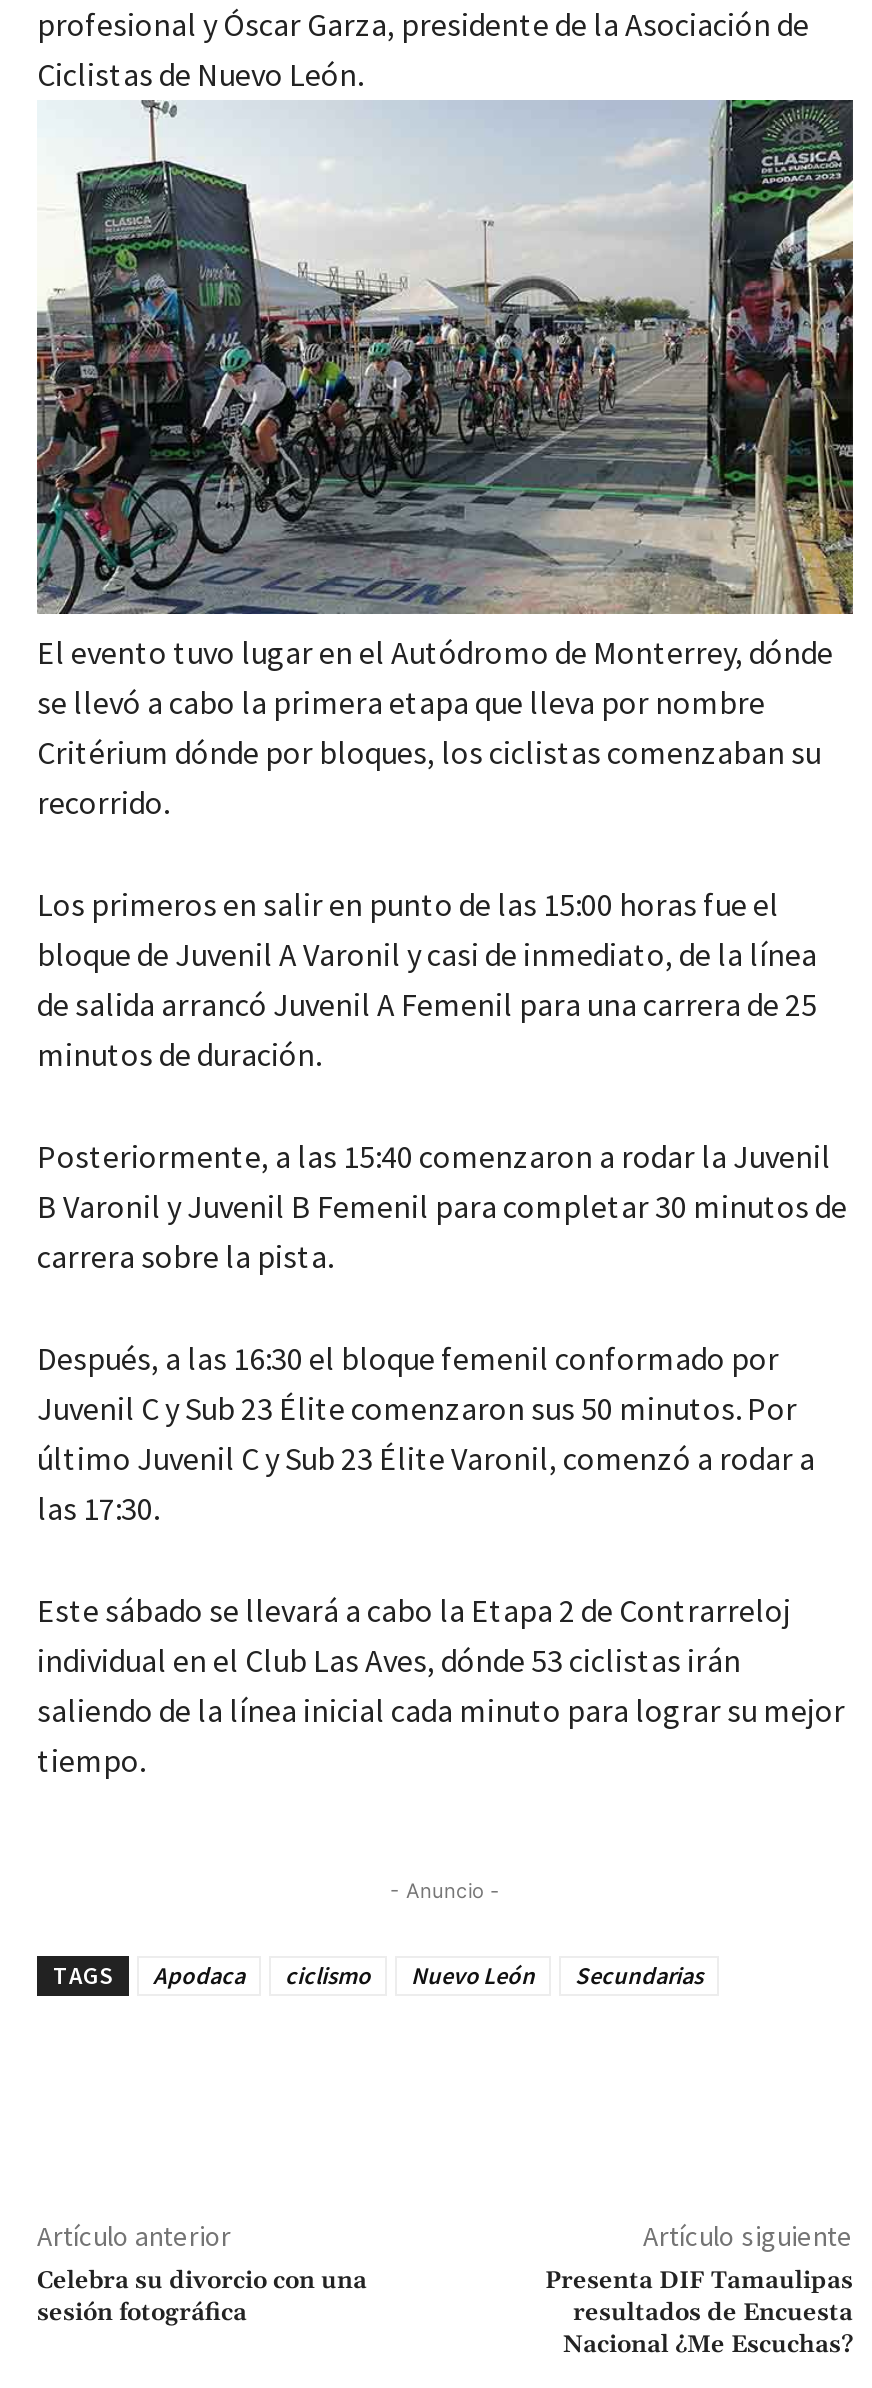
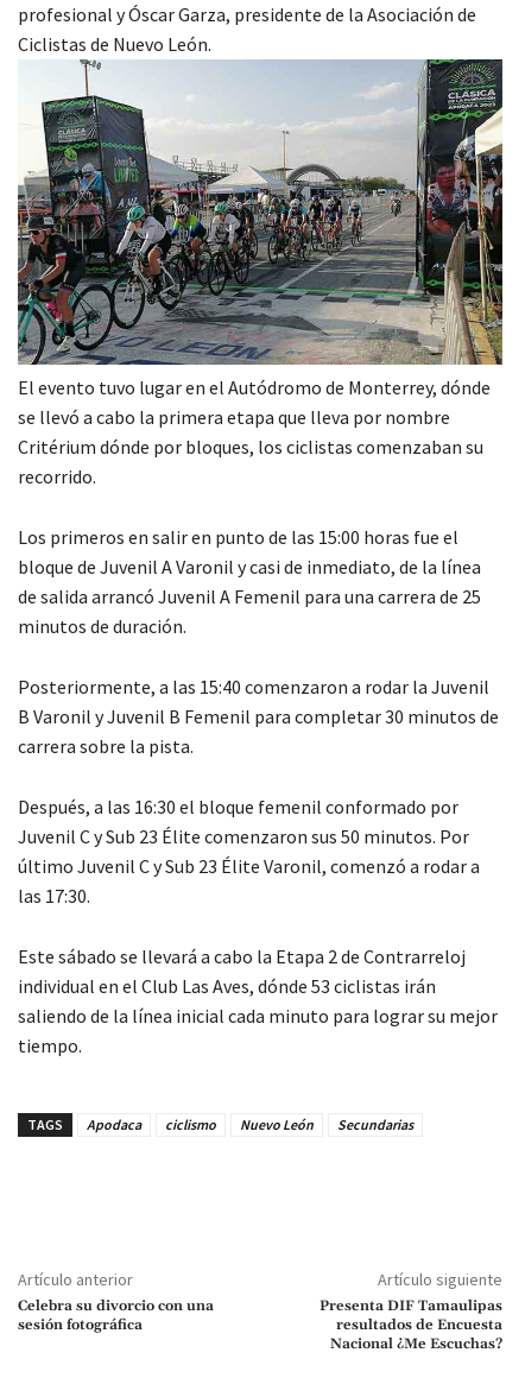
- - Anuncio -
